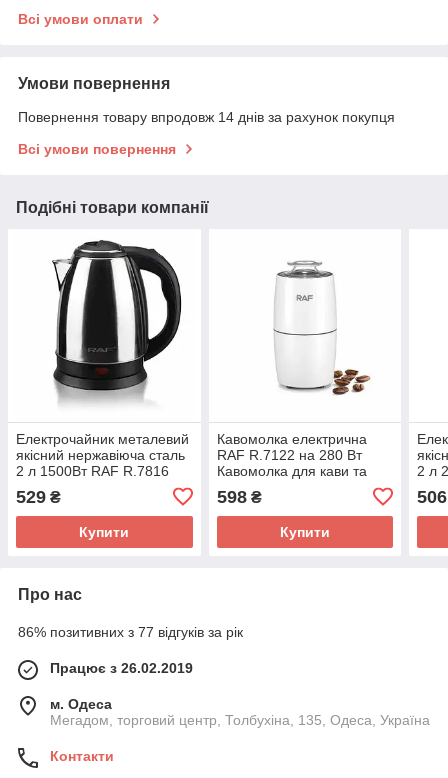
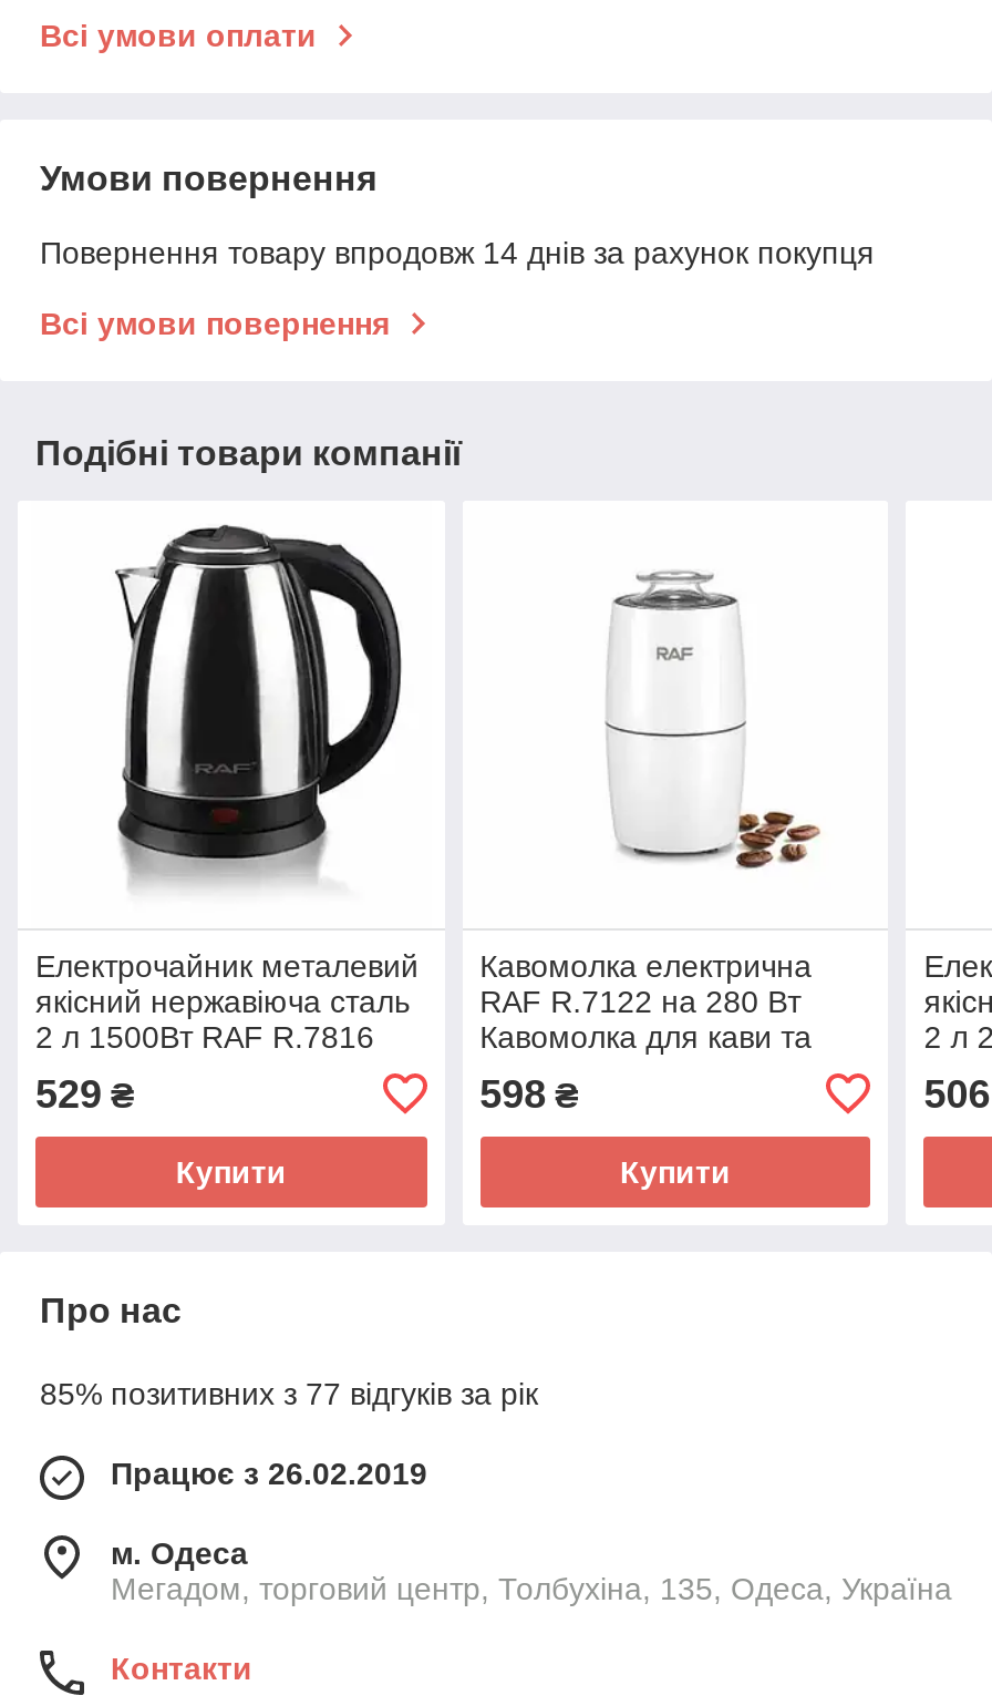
- 86% позитивних з 77 відгуків за рік
+ 85% позитивних з 77 відгуків за рік
